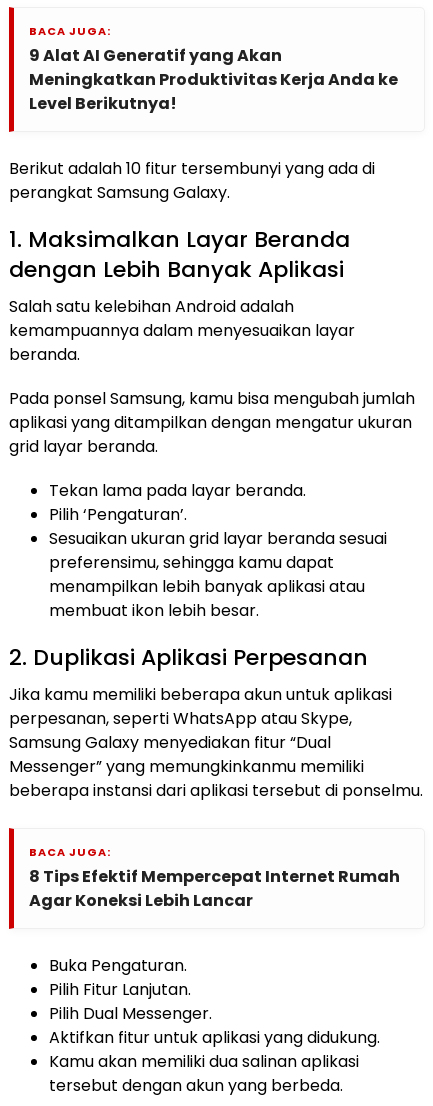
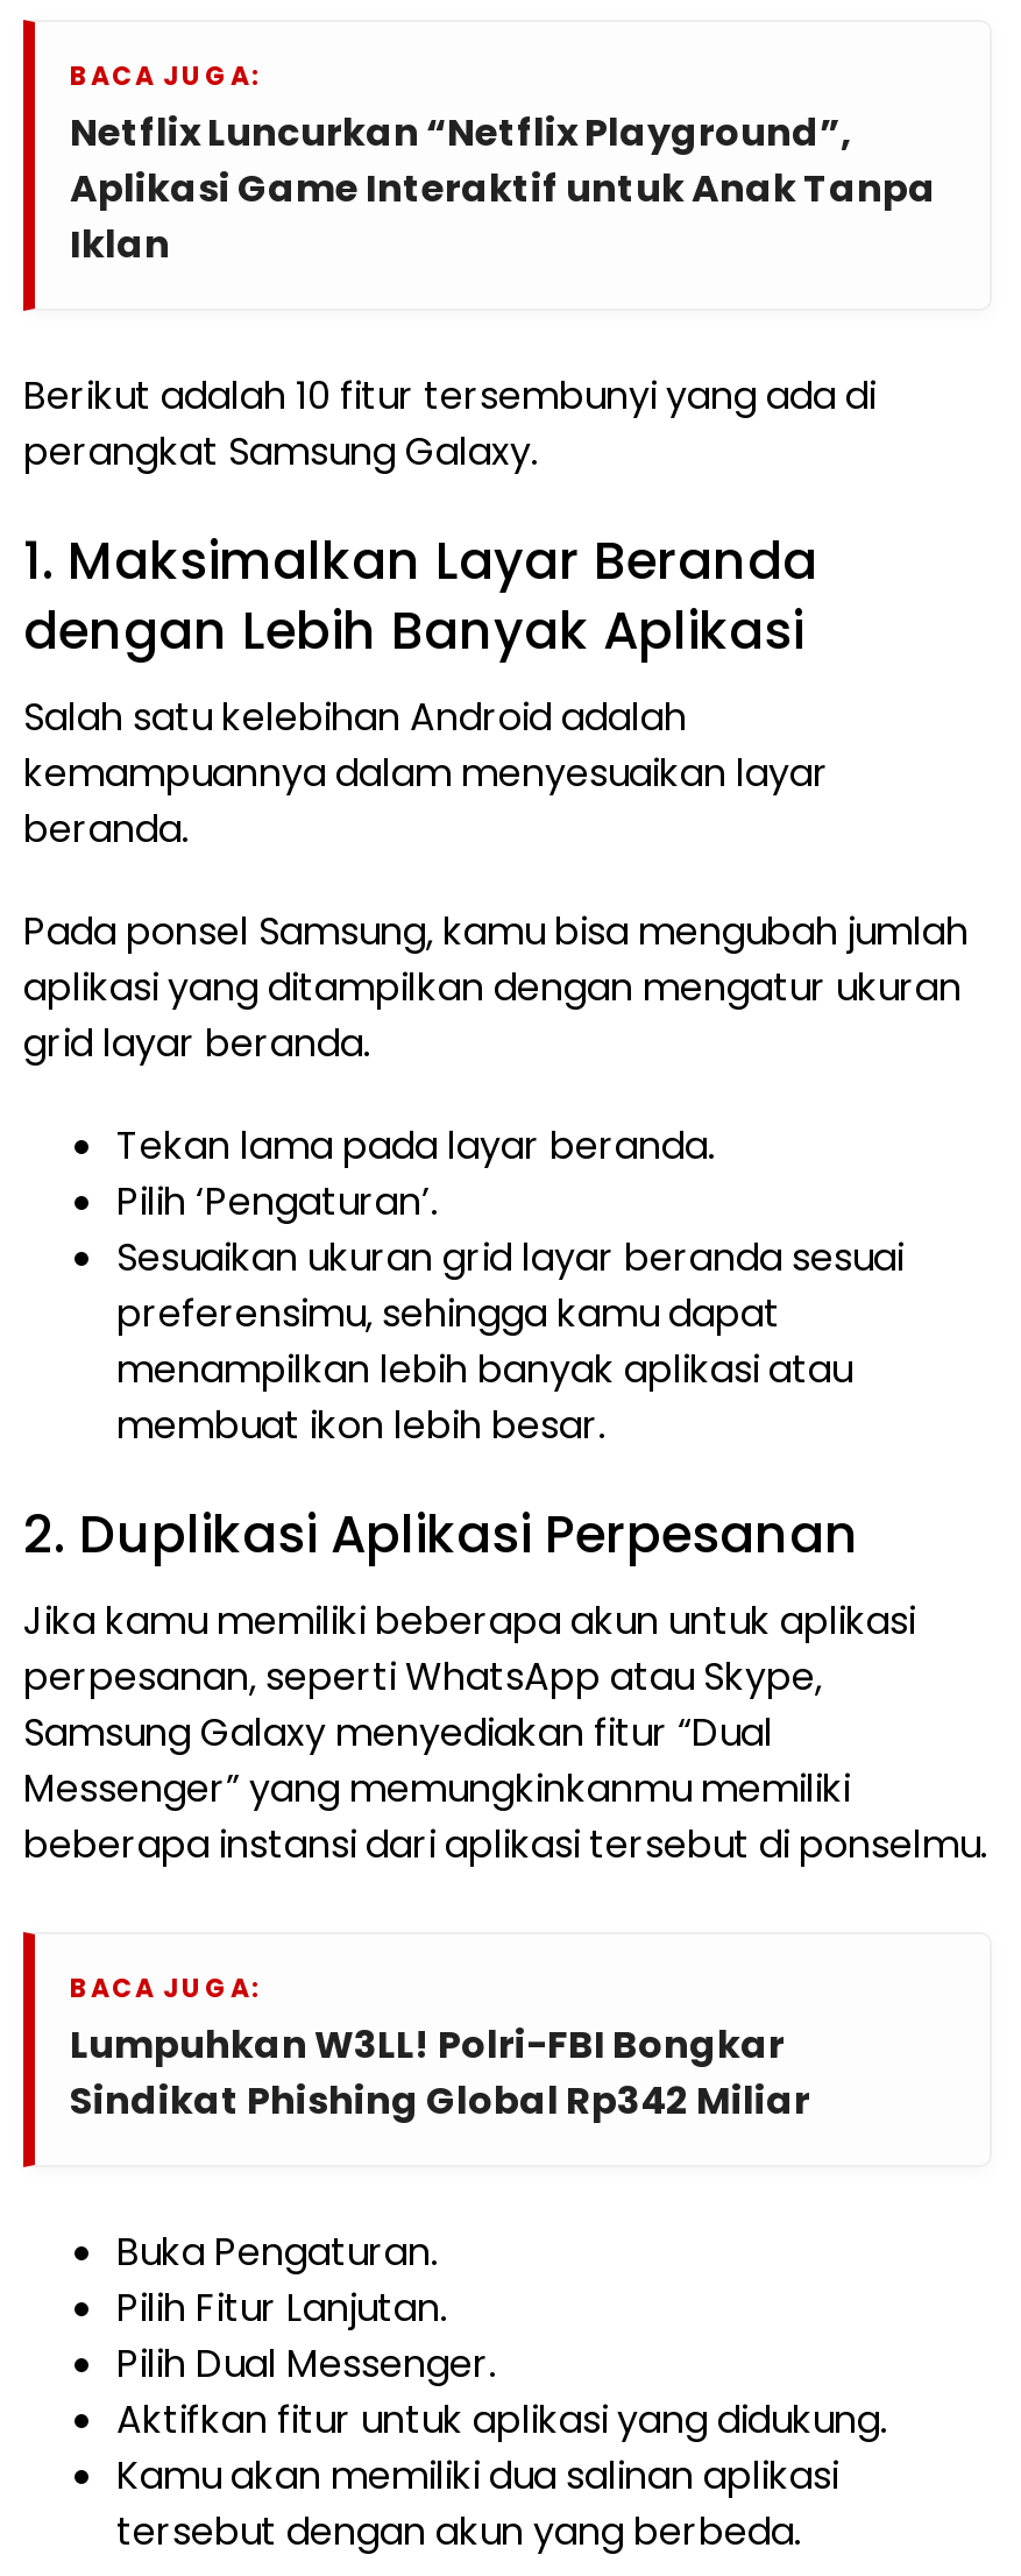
- 9 Alat AI Generatif yang Akan
- Meningkatkan Produktivitas Kerja Anda ke
- Level Berikutnya!
+ Netflix Luncurkan “Netflix Playground”,
+ Aplikasi Game Interaktif untuk Anak Tanpa
+ Iklan

- 8 Tips Efektif Mempercepat Internet Rumah
- Agar Koneksi Lebih Lancar
+ Lumpuhkan W3LL! Polri-FBI Bongkar
+ Sindikat Phishing Global Rp342 Miliar
